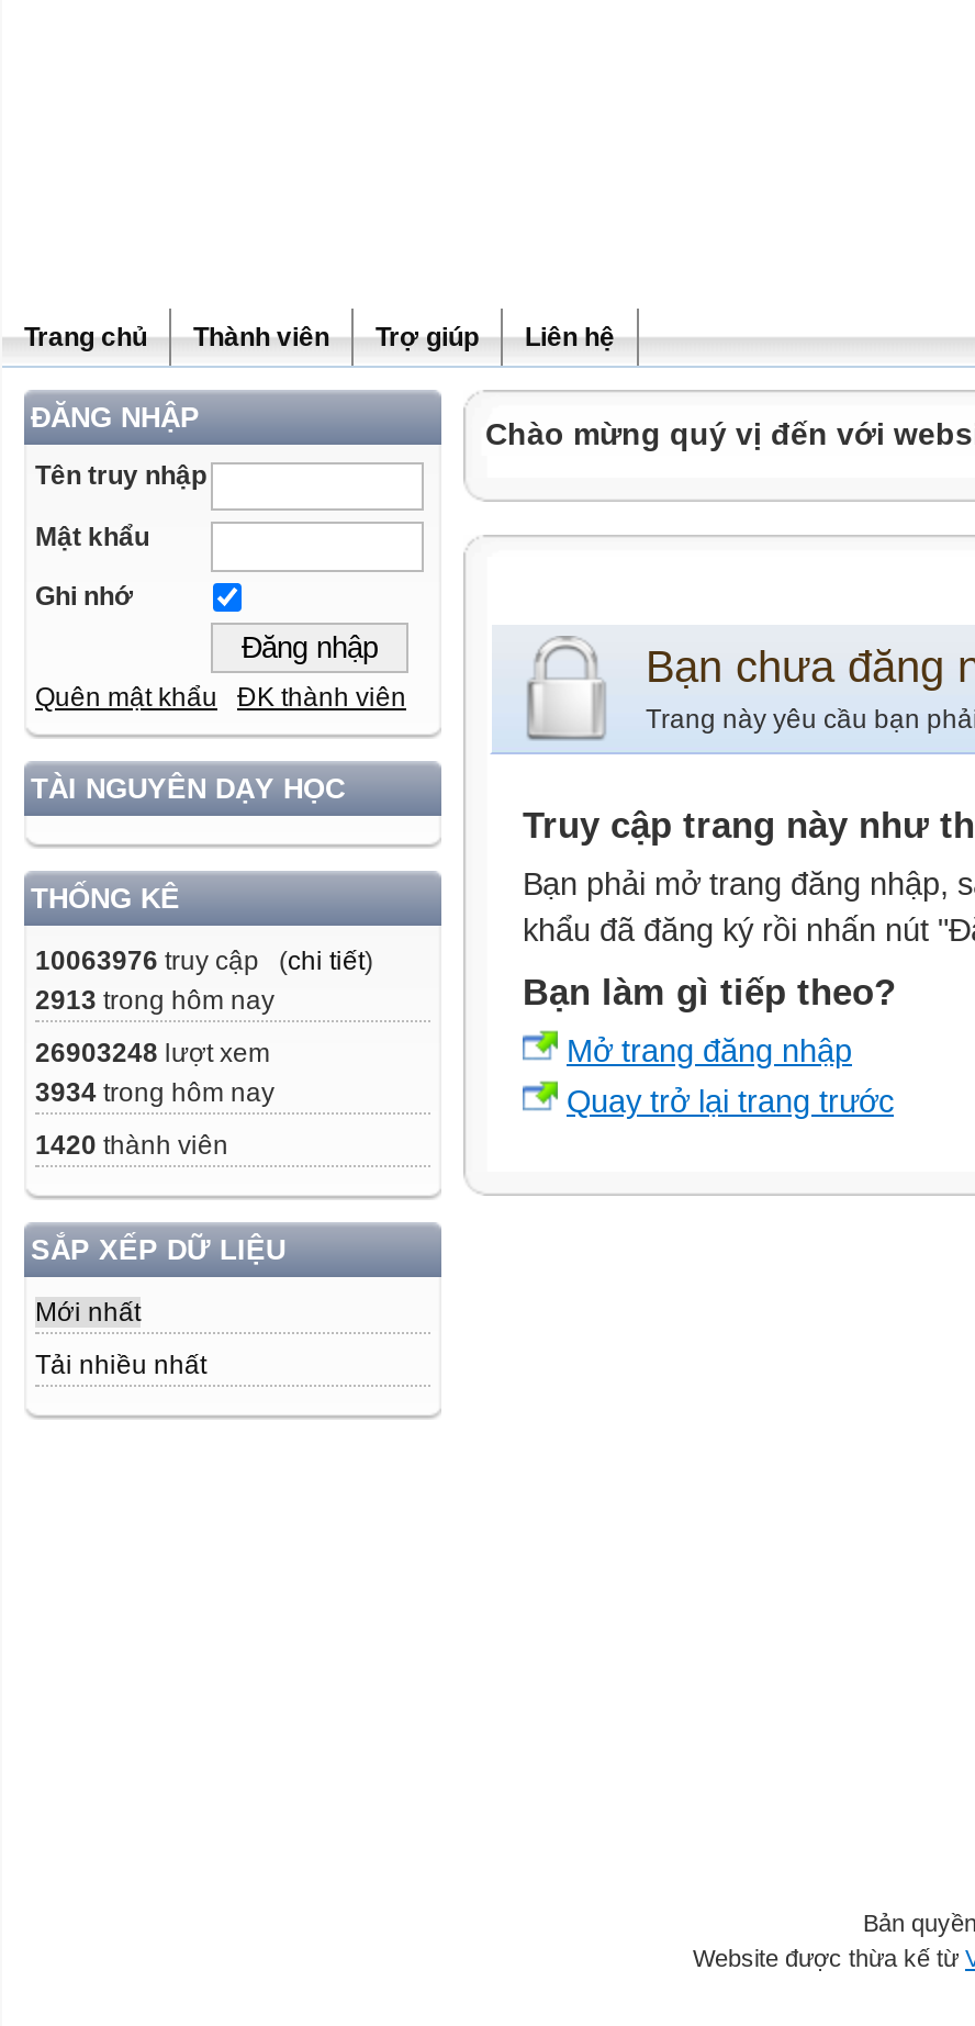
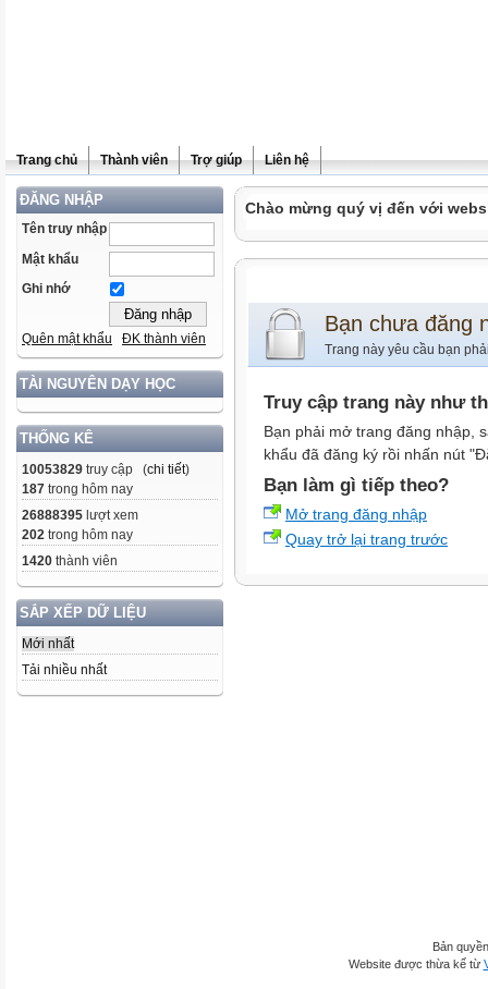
- 10063976 truy cập (chi tiết)
+ 10053829 truy cập (chi tiết)

- 2913 trong hôm nay
+ 187 trong hôm nay

- 26903248 lượt xem
+ 26888395 lượt xem

- 3934 trong hôm nay
+ 202 trong hôm nay
